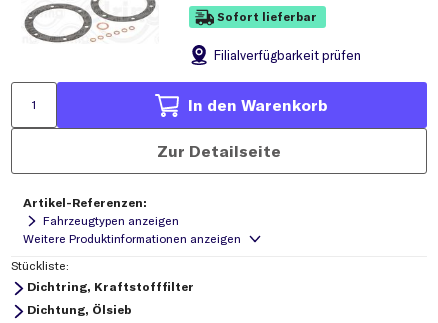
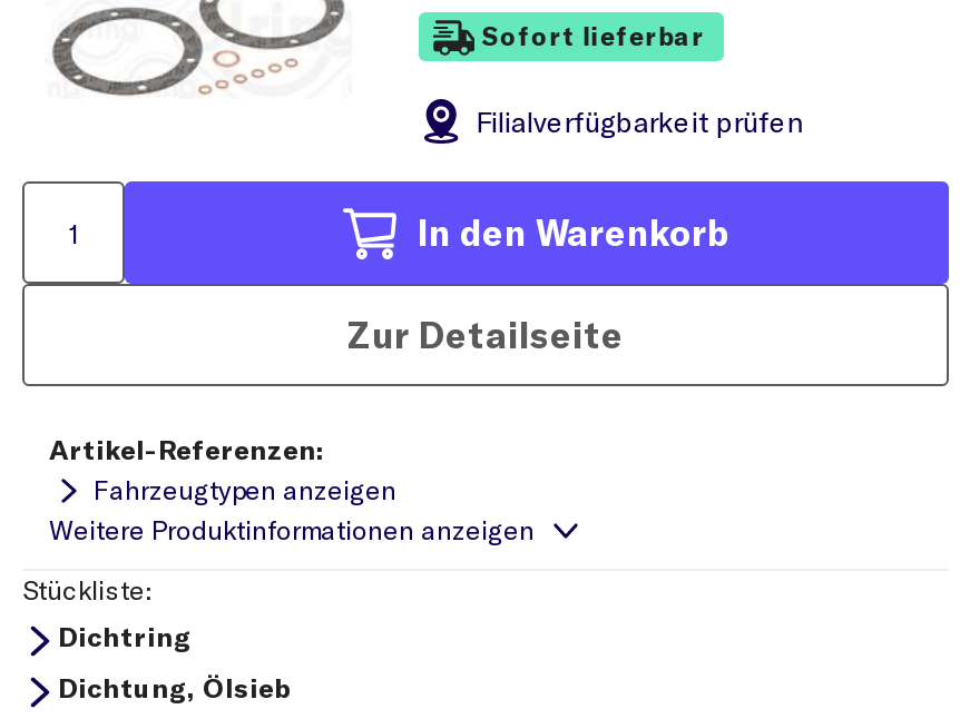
- Dichtring, Kraftstofffilter
+ Dichtring
